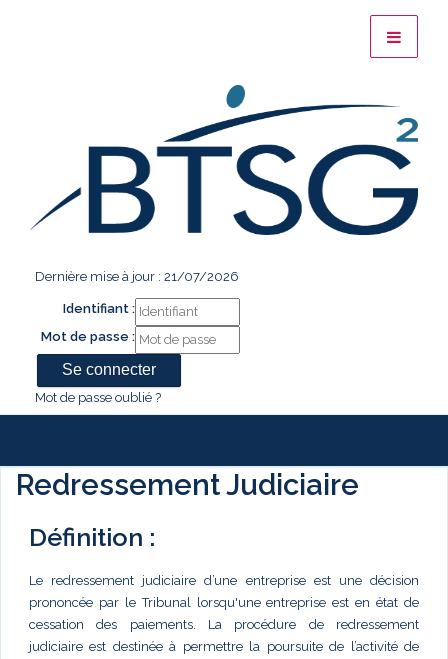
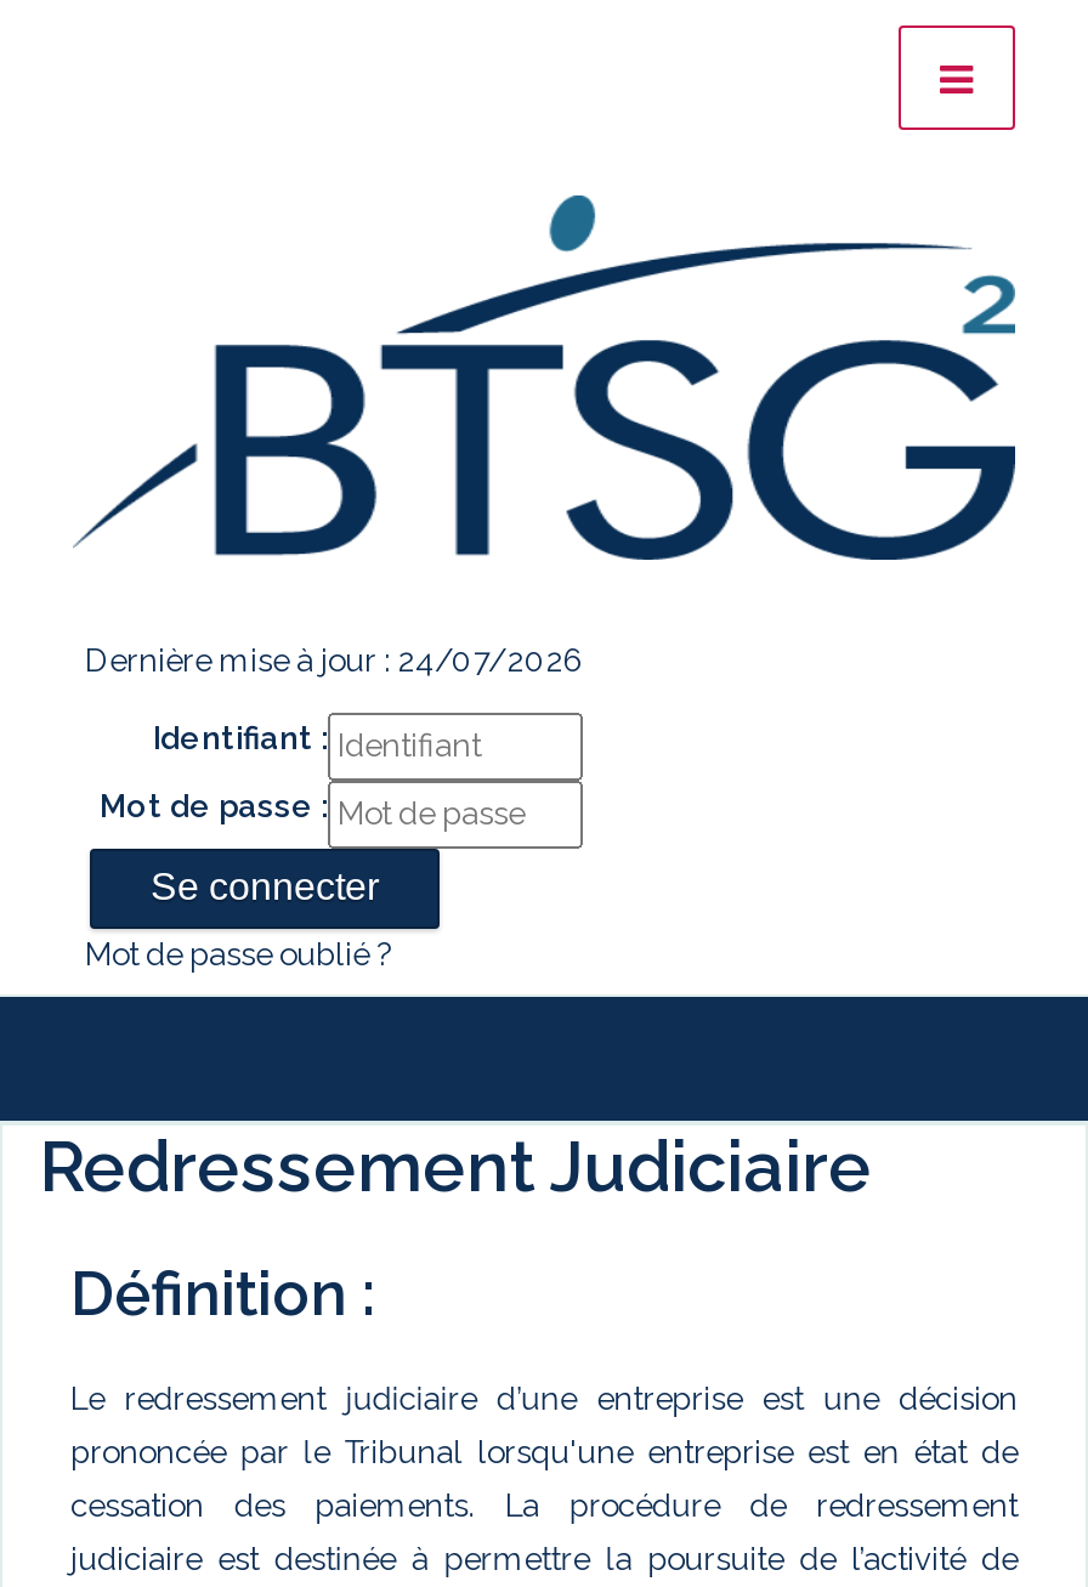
- Dernière mise à jour : 21/07/2026
+ Dernière mise à jour : 24/07/2026
